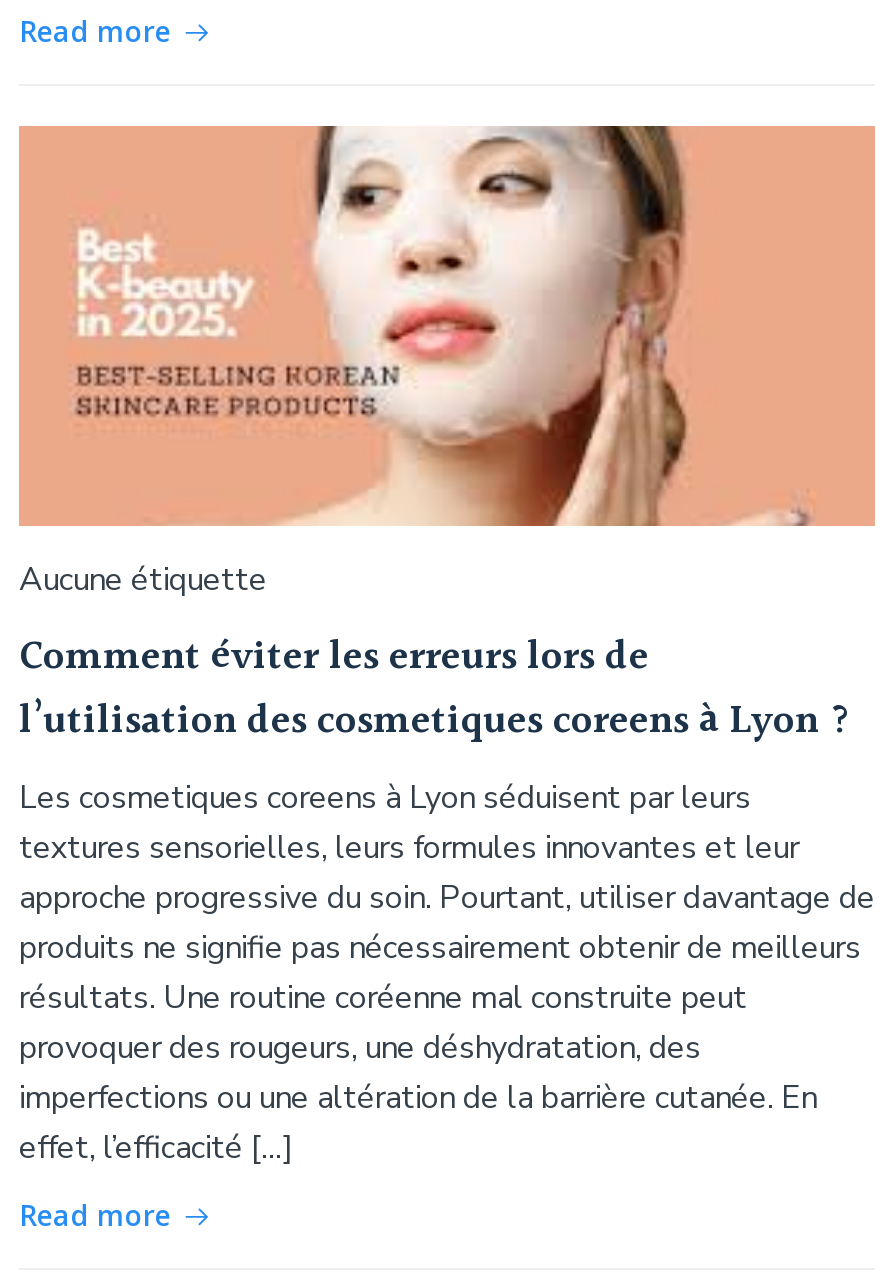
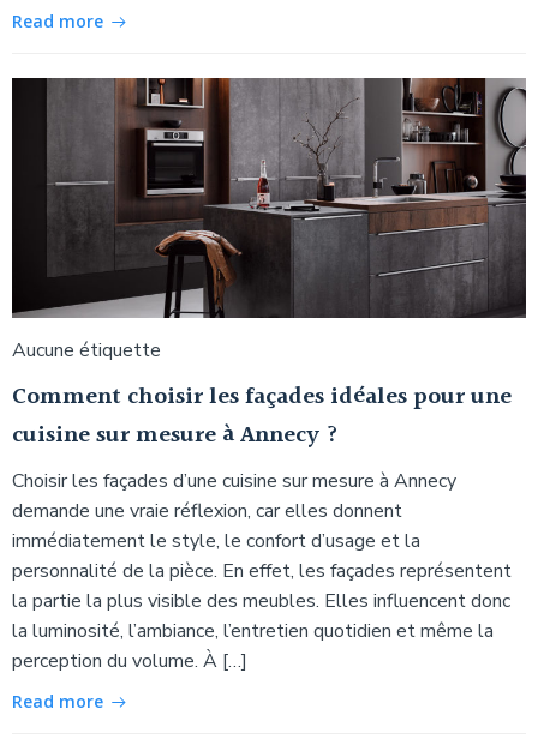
- [image]
+ [image]

- Comment éviter les erreurs lors de
- l’utilisation des cosmetiques coreens à Lyon ?
- Les cosmetiques coreens à Lyon séduisent par leurs
- textures sensorielles, leurs formules innovantes et leur
- approche progressive du soin. Pourtant, utiliser davantage de
- produits ne signifie pas nécessairement obtenir de meilleurs
- résultats. Une routine coréenne mal construite peut
- provoquer des rougeurs, une déshydratation, des
- imperfections ou une altération de la barrière cutanée. En
- effet, l’efficacité […]
+ Comment choisir les façades idéales pour une
+ cuisine sur mesure à Annecy ?
+ Choisir les façades d’une cuisine sur mesure à Annecy
+ demande une vraie réflexion, car elles donnent
+ immédiatement le style, le confort d’usage et la
+ personnalité de la pièce. En effet, les façades représentent
+ la partie la plus visible des meubles. Elles influencent donc
+ la luminosité, l’ambiance, l’entretien quotidien et même la
+ perception du volume. À […]
